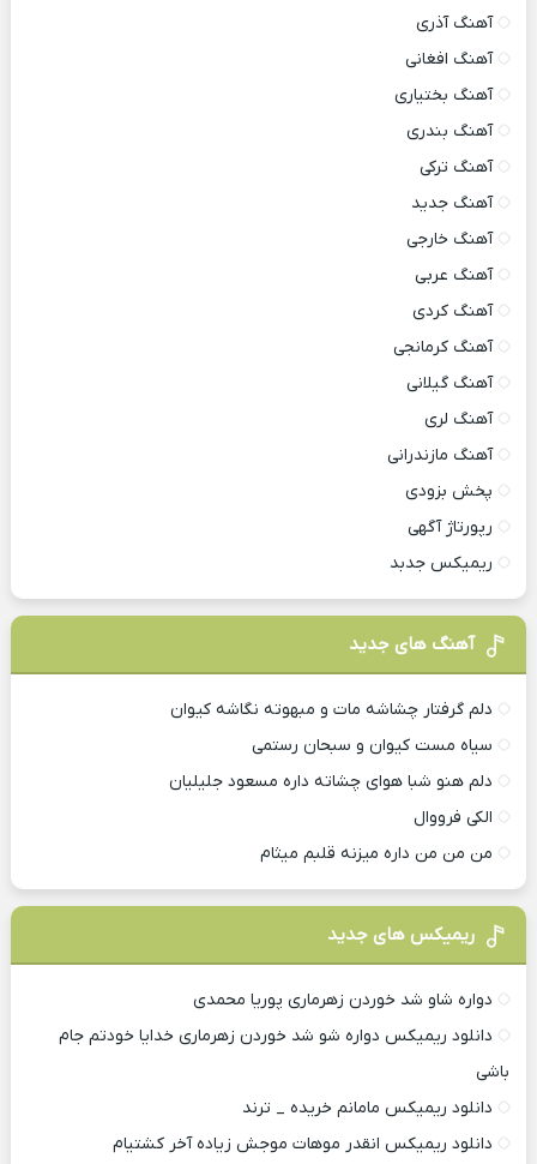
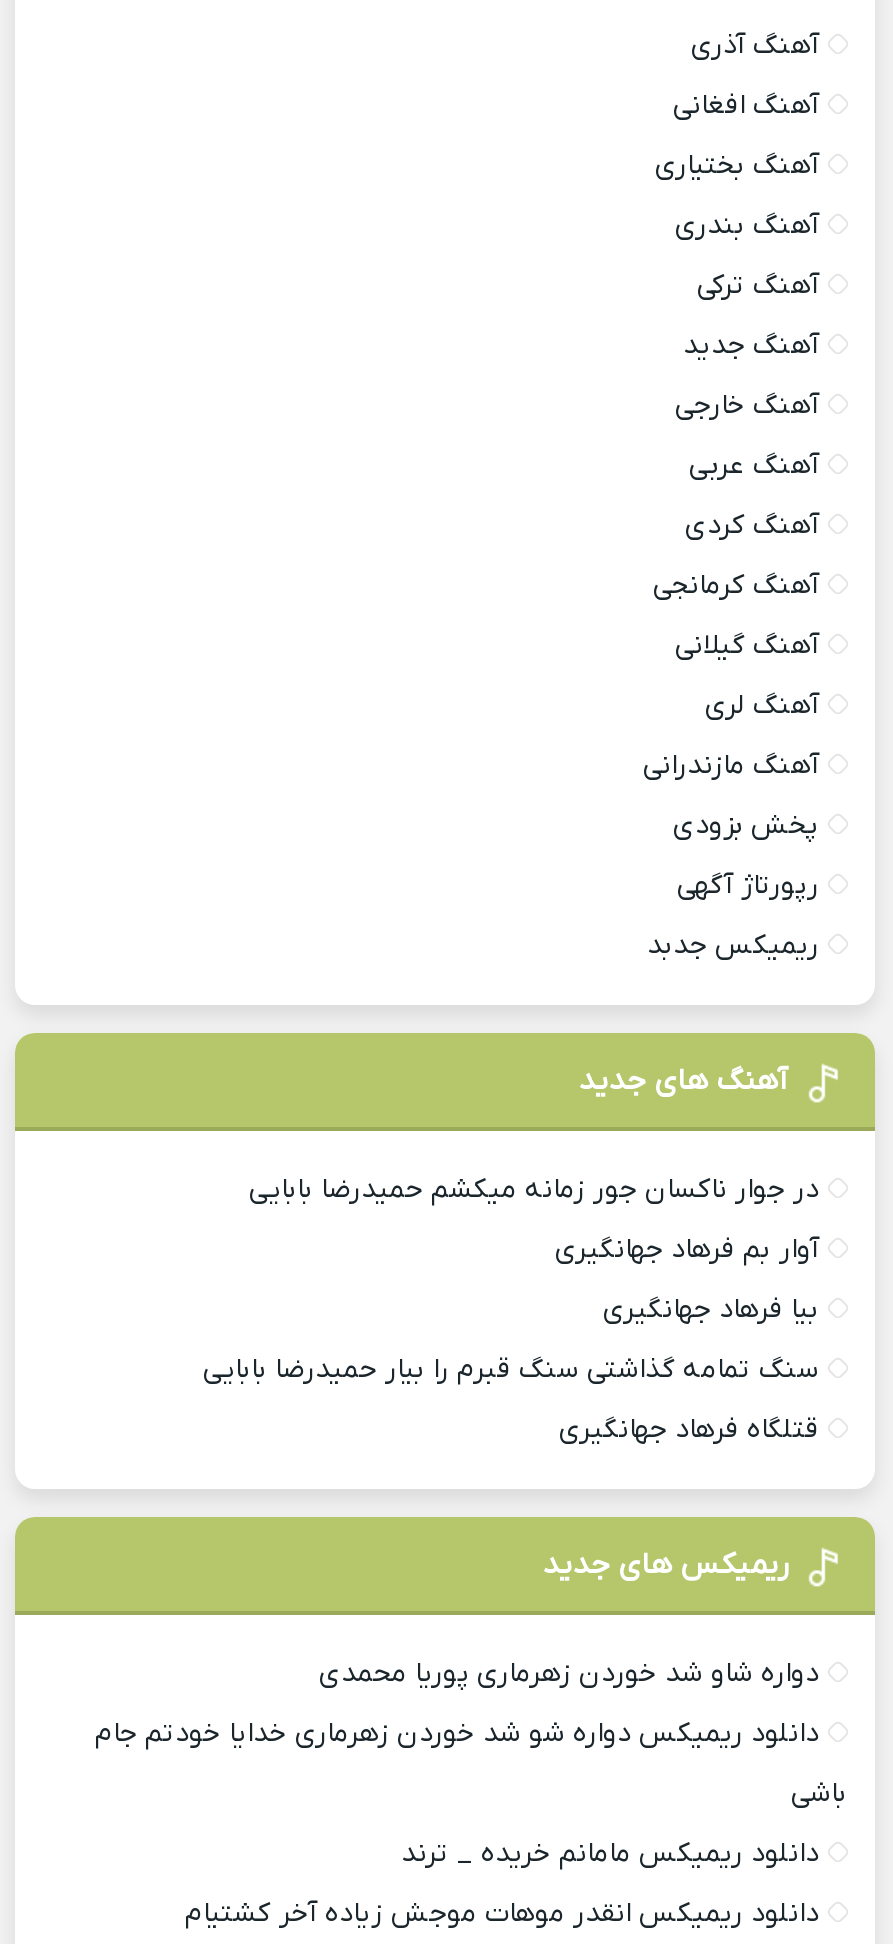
- دلم گرفتار چشاشه مات و مبهوته نگاشه کیوان
+ در جوار ناکسان جور زمانه میکشم حمیدرضا بابایی

- سیاه مست کیوان و سبحان رستمی
+ آوار بم فرهاد جهانگیری

- دلم هنو شبا هوای چشاته داره مسعود جلیلیان
+ بیا فرهاد جهانگیری

- الکی فرووال
+ سنگ تمامه گذاشتی سنگ قبرم را بیار حمیدرضا بابایی

- من من من داره میزنه قلبم میثام
+ قتلگاه فرهاد جهانگیری
